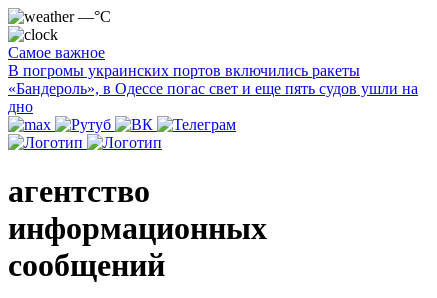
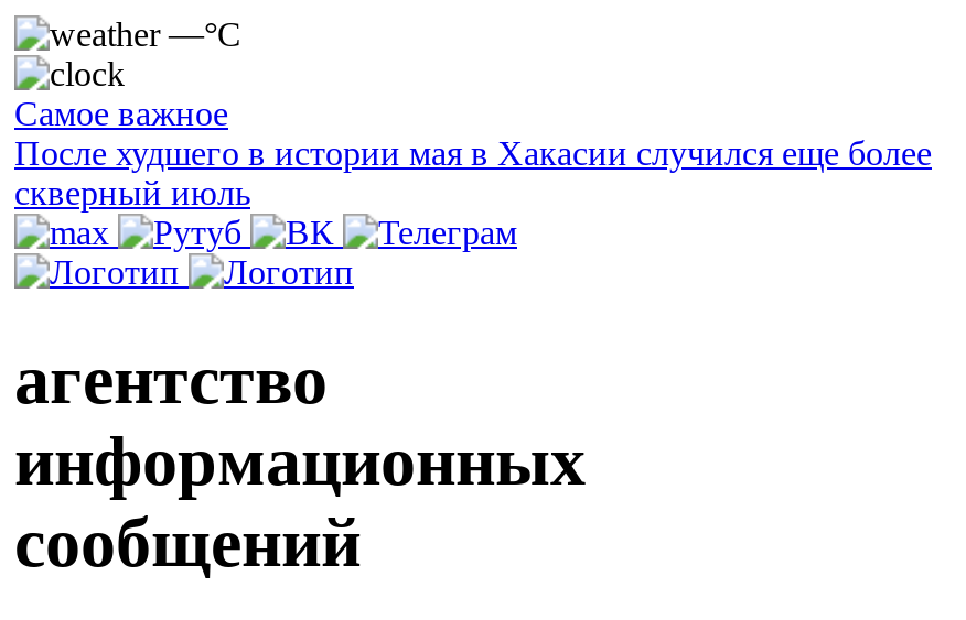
- В погромы украинских портов включились ракеты
- «Бандероль», в Одессе погас свет и еще пять судов ушли на
- дно
+ После худшего в истории мая в Хакасии случился еще более
+ скверный июль
